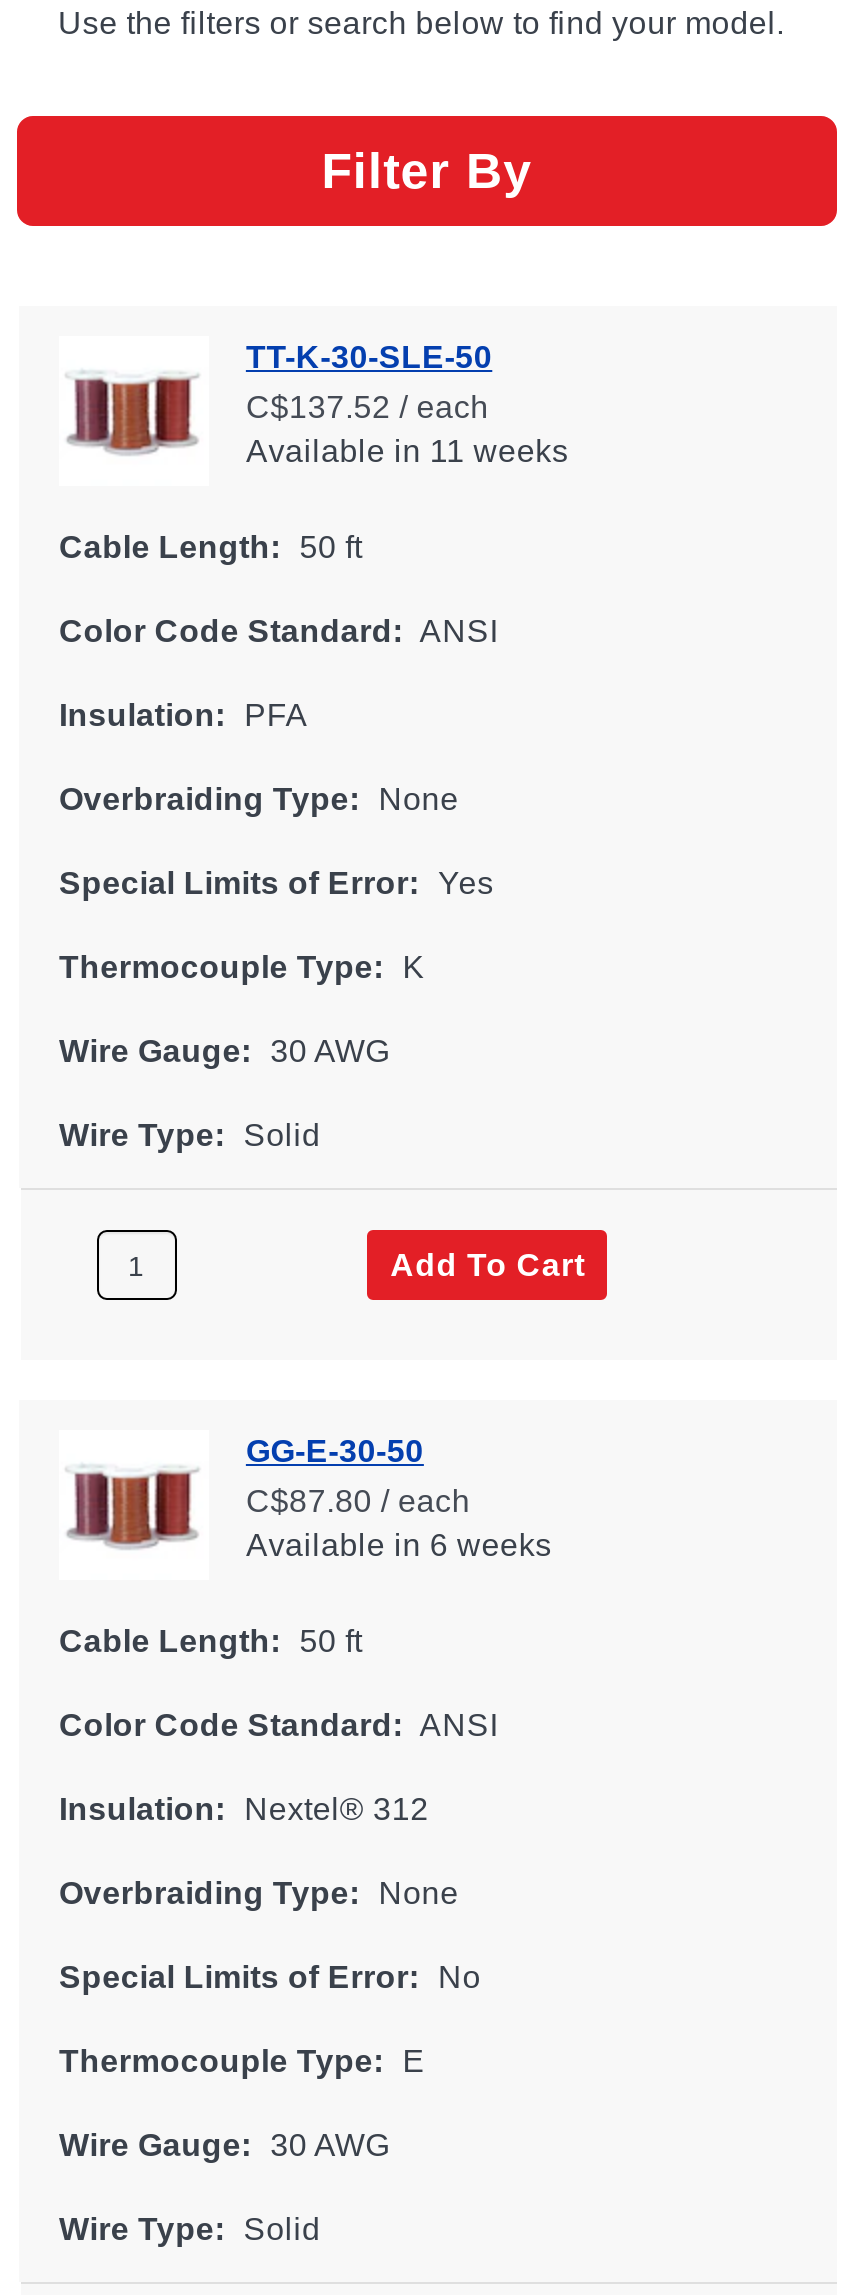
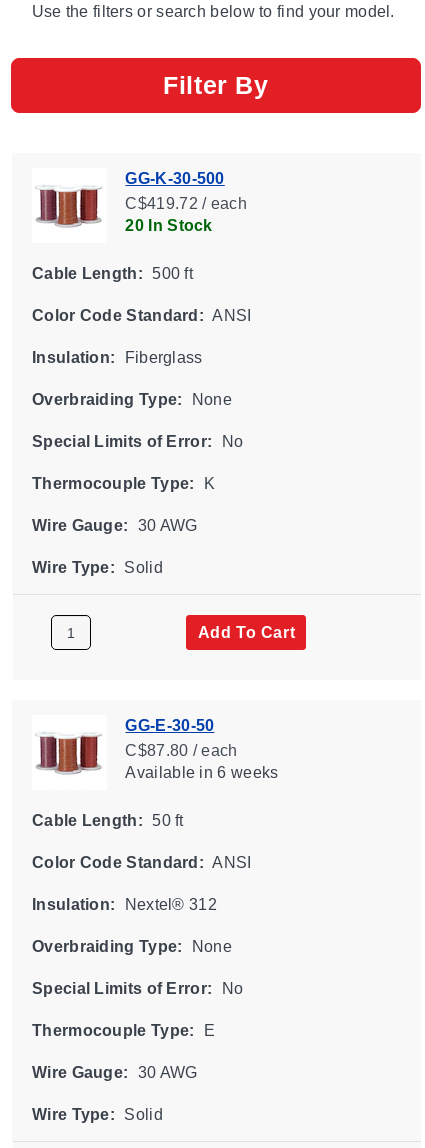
- TT-K-30-SLE-50
+ GG-K-30-500

- C$137.52 / each
- Available in 11 weeks
+ C$419.72 / each
+ 20 In Stock

- Cable Length: 50 ft
+ Cable Length: 500 ft

- Insulation: PFA
+ Insulation: Fiberglass

- Special Limits of Error: Yes
+ Special Limits of Error: No
